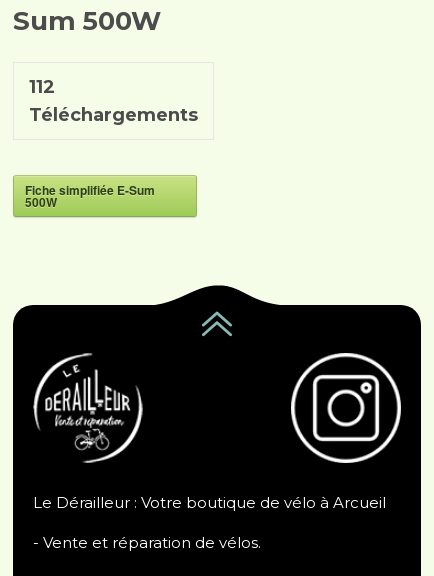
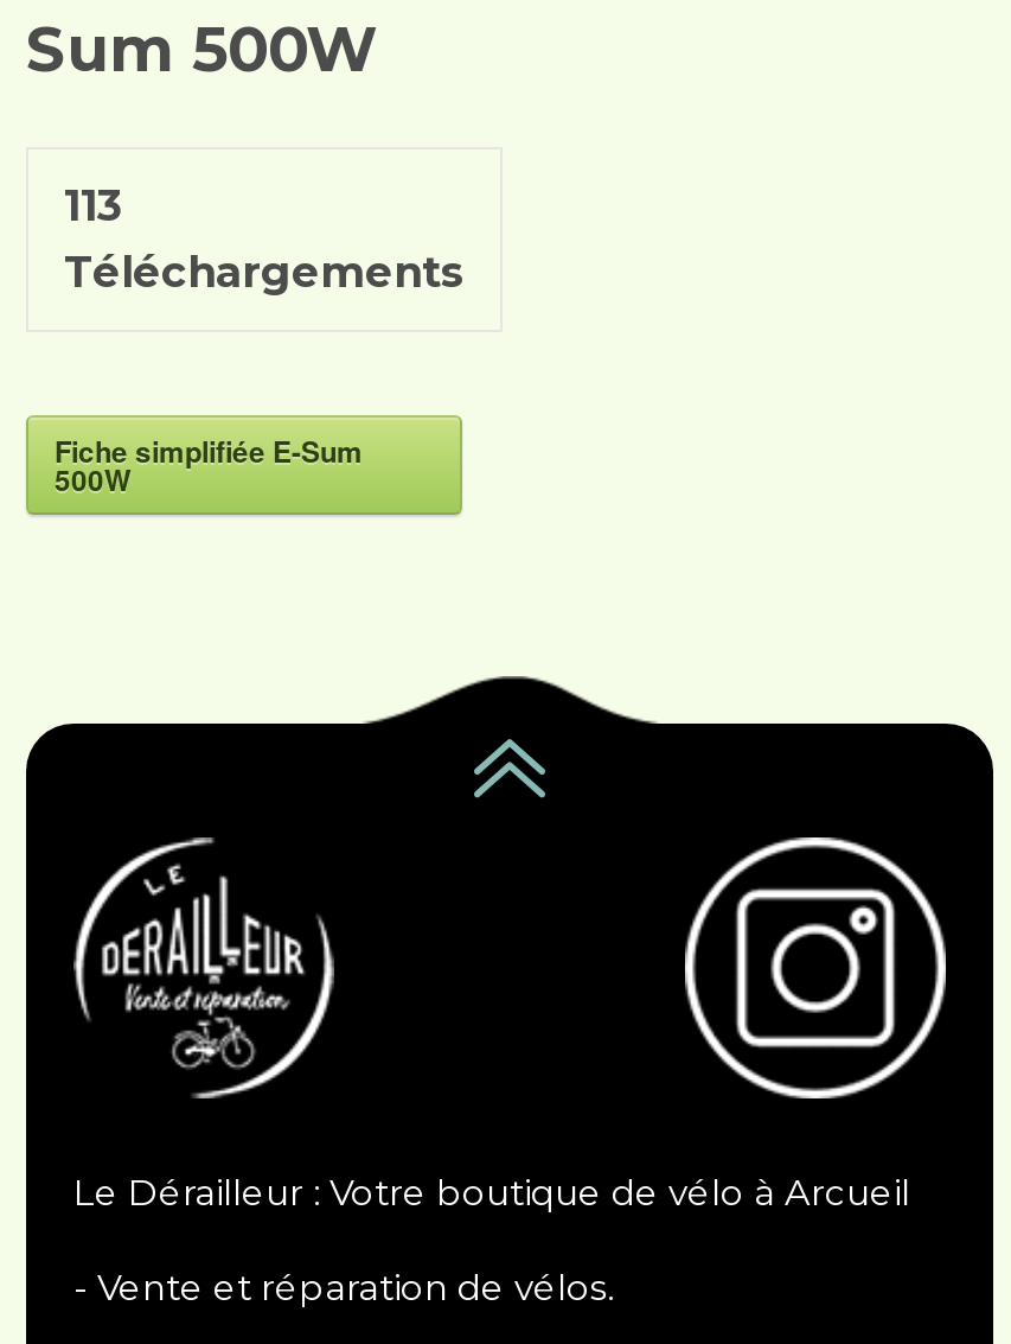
- 112
+ 113
